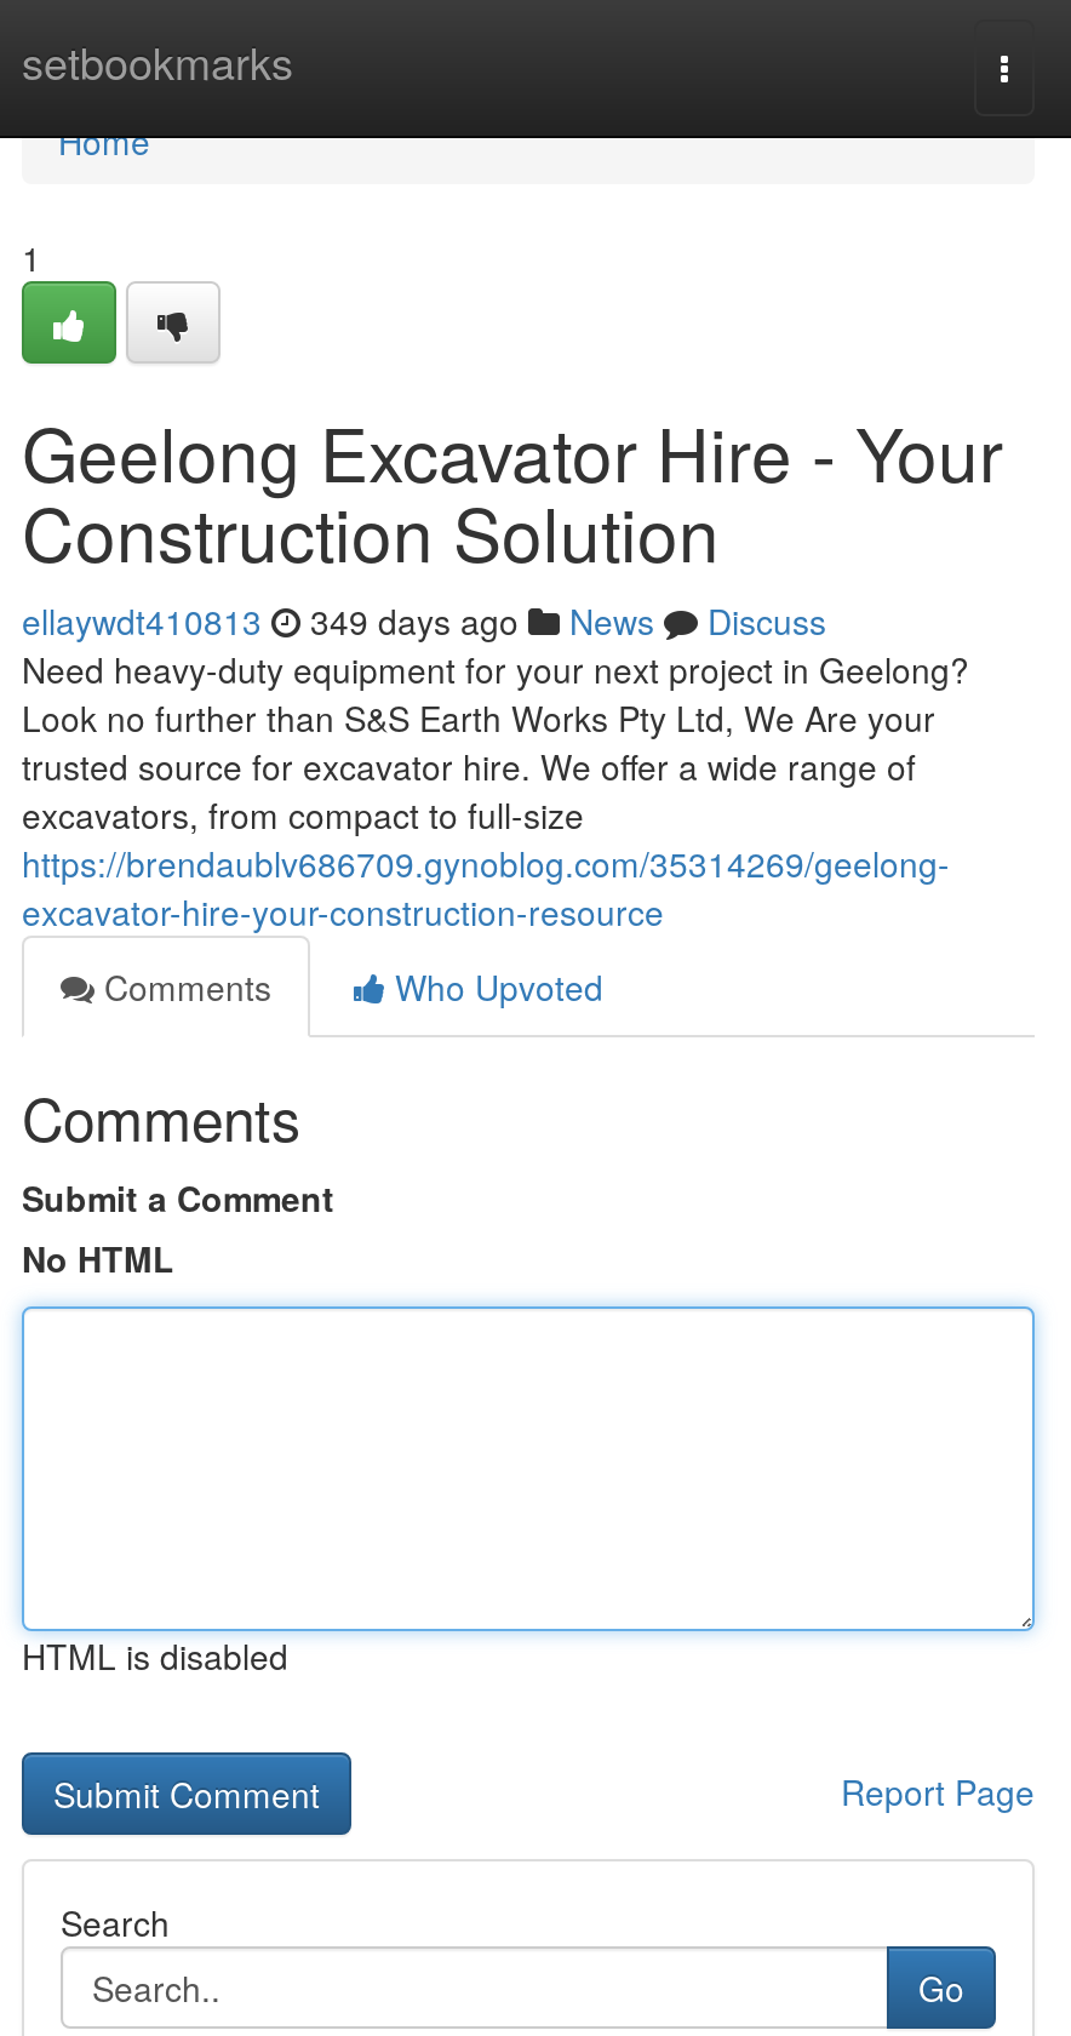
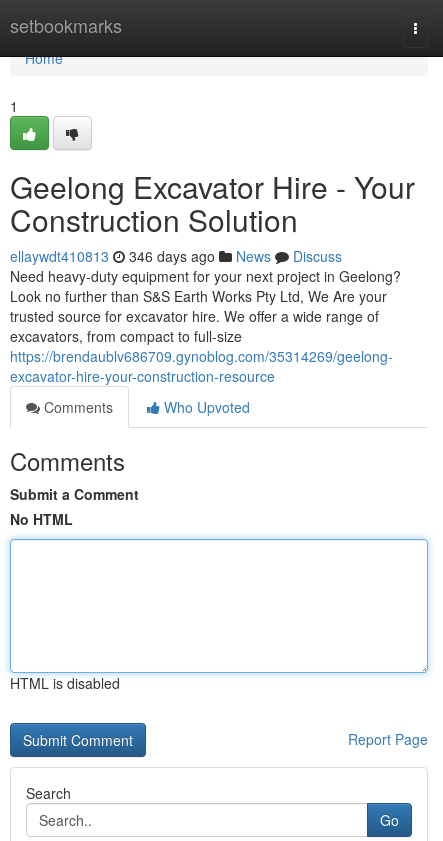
- ellaywdt410813 349 days ago News Discuss
+ ellaywdt410813 346 days ago News Discuss
